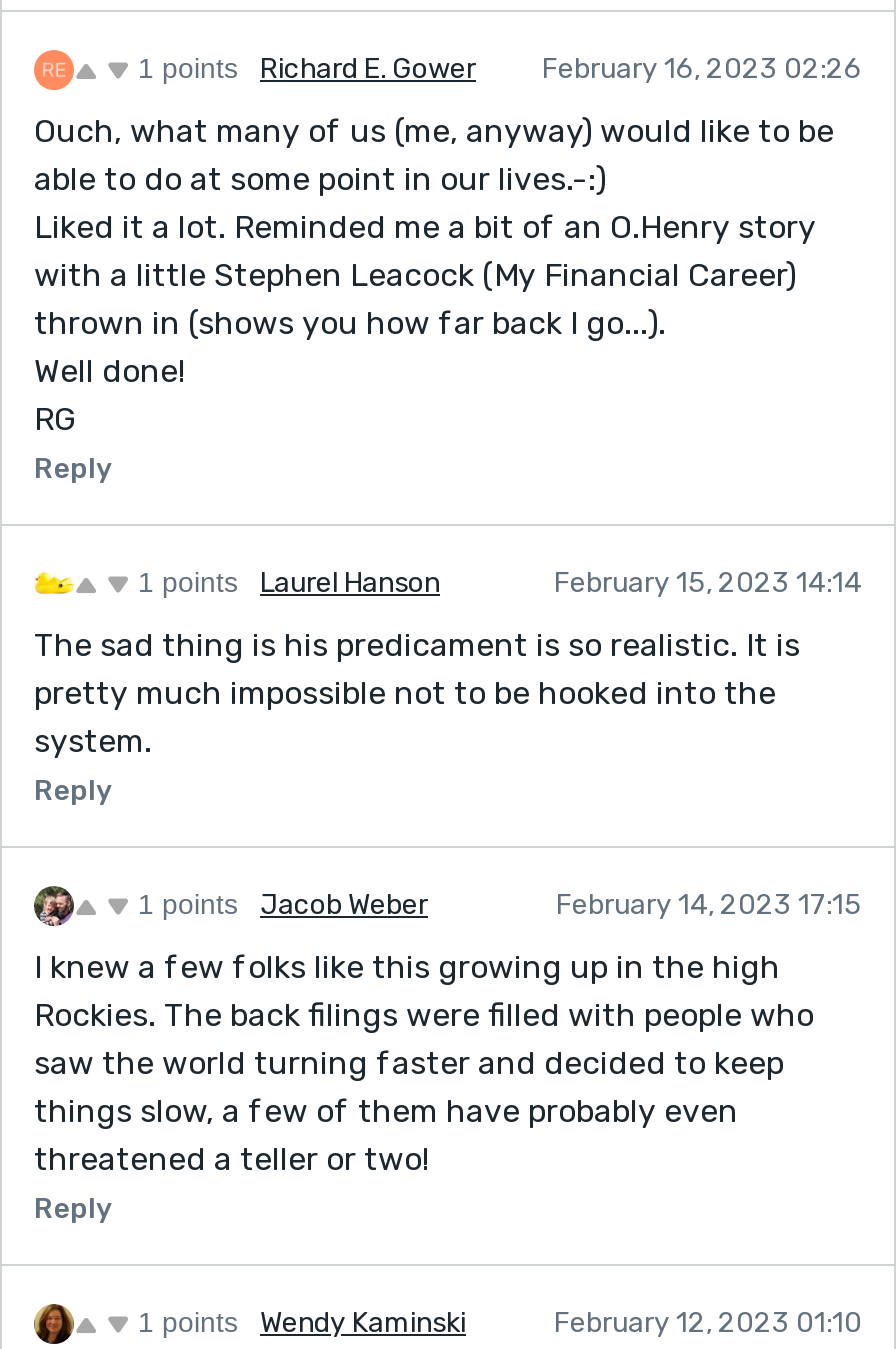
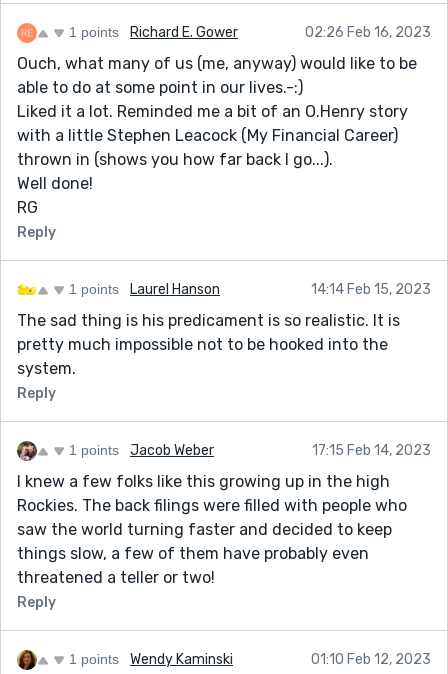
- February 16, 2023 02:26
+ 02:26 Feb 16, 2023

- February 15, 2023 14:14
+ 14:14 Feb 15, 2023

- February 14, 2023 17:15
+ 17:15 Feb 14, 2023

- February 12, 2023 01:10
+ 01:10 Feb 12, 2023
